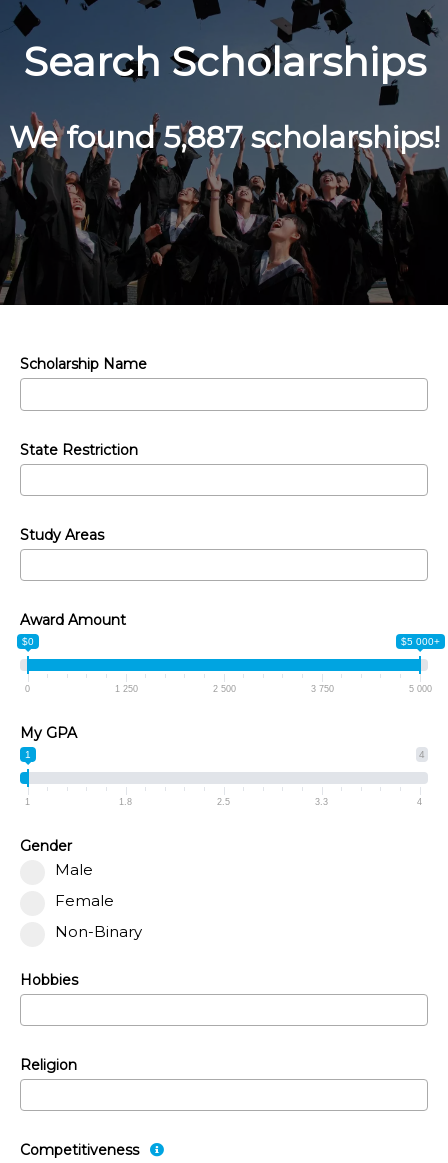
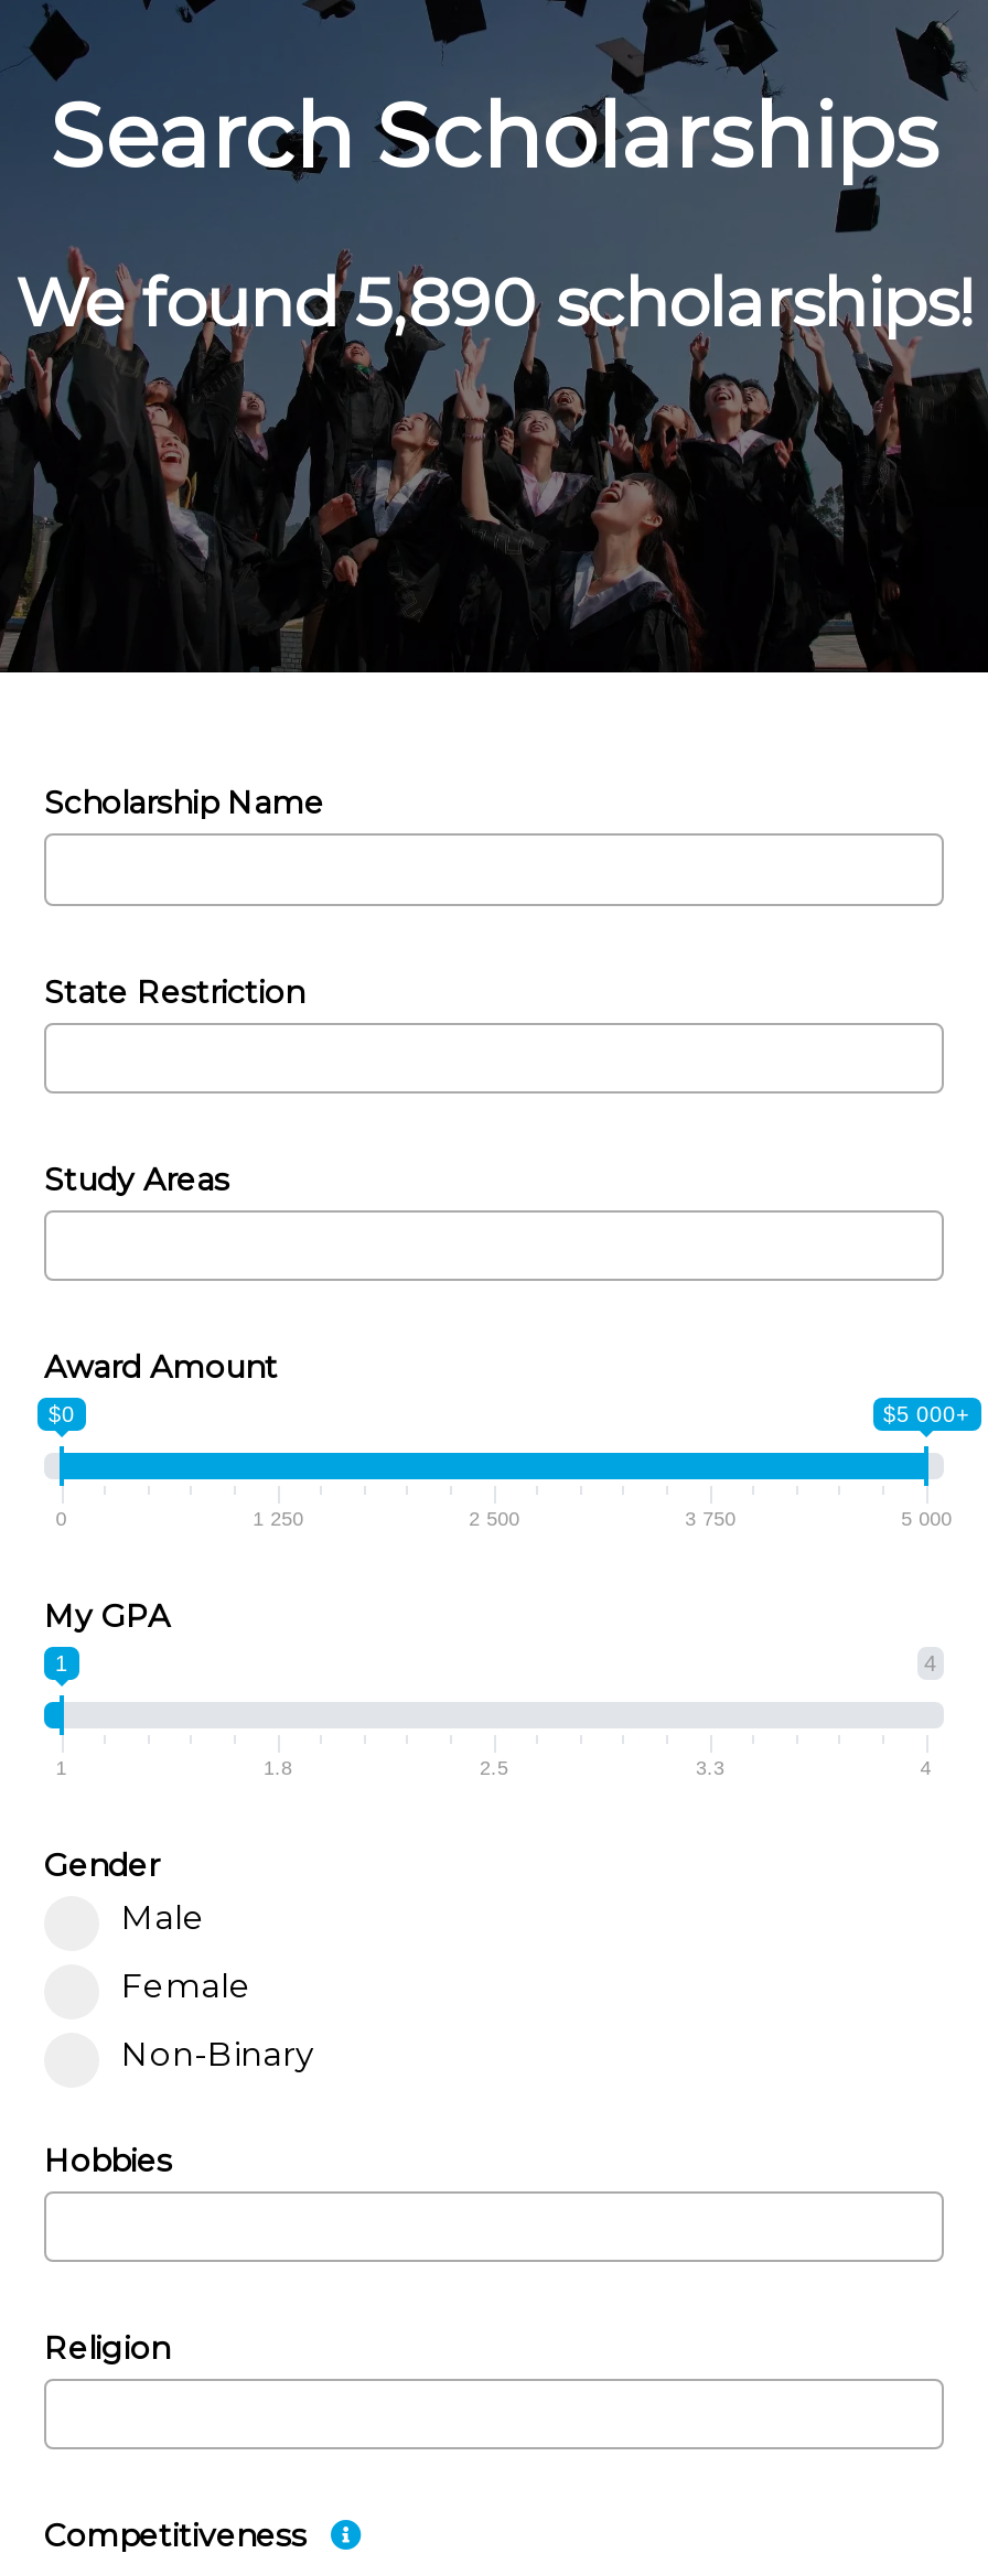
- We found 5,887 scholarships!
+ We found 5,890 scholarships!
